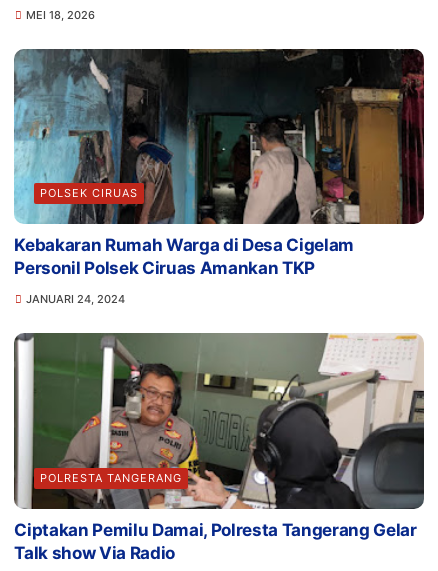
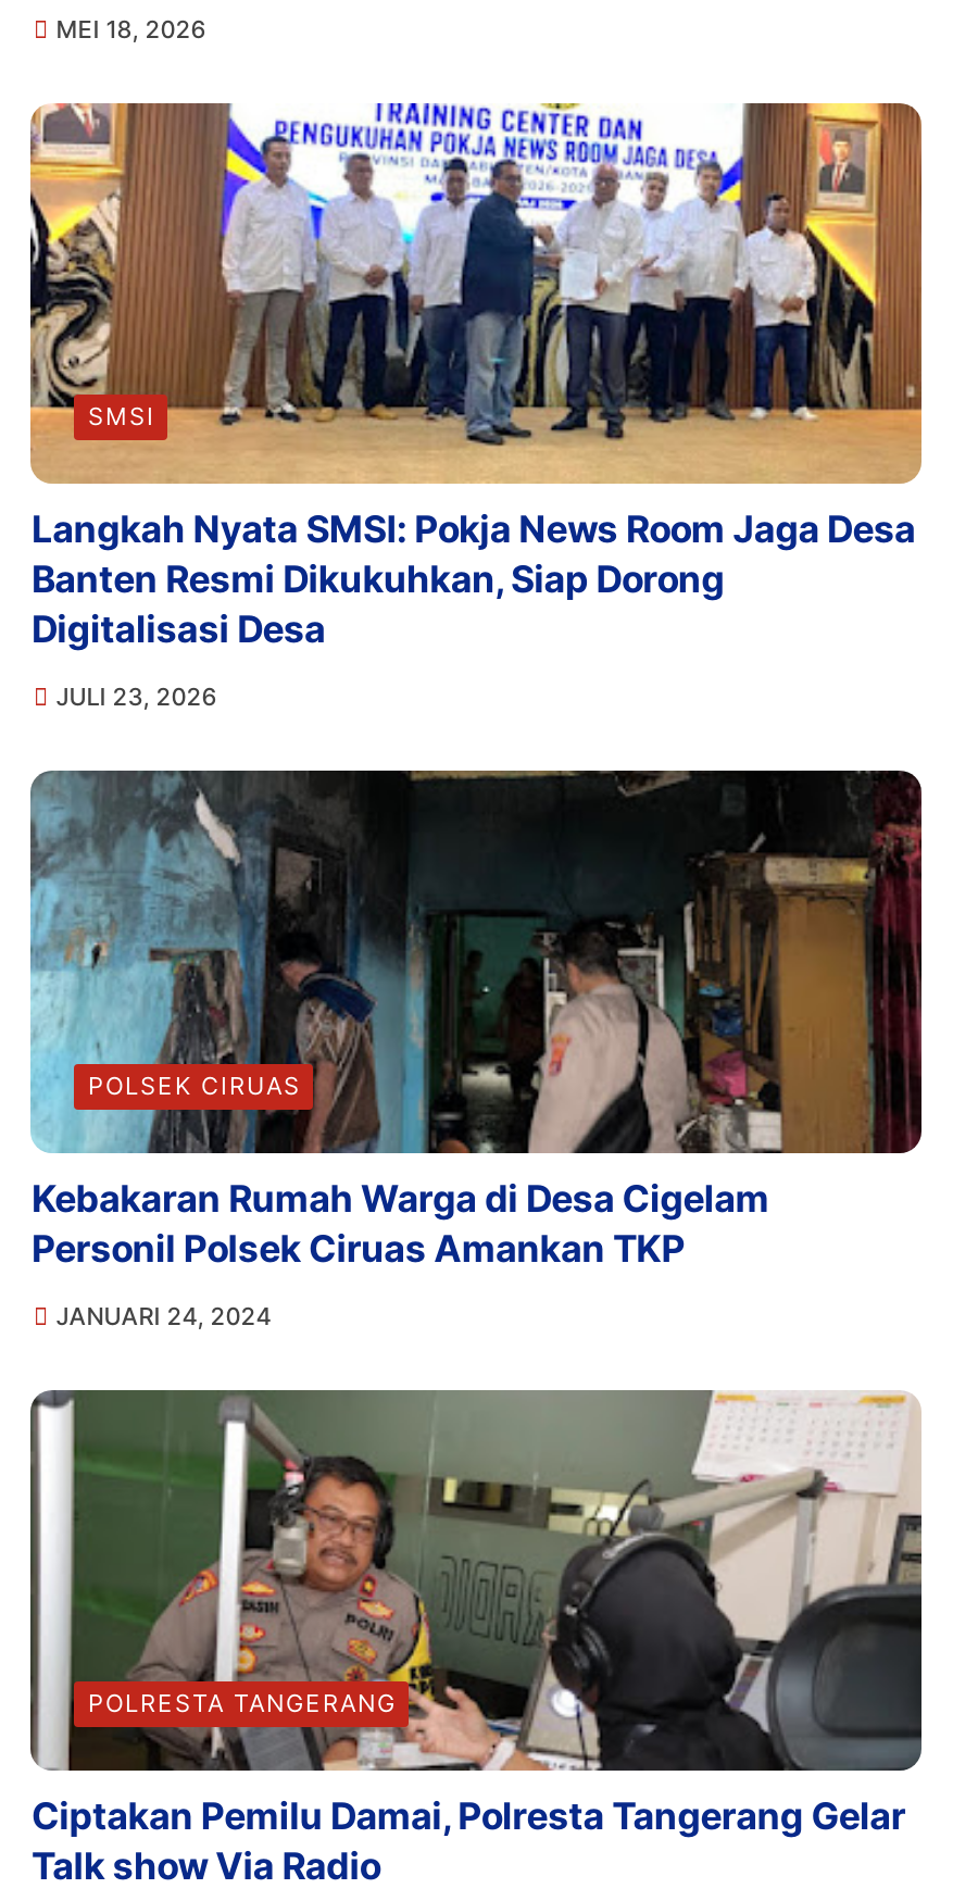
+ [image]
+ SMSI
+ Langkah Nyata SMSI: Pokja News Room Jaga Desa
+ Banten Resmi Dikukuhkan, Siap Dorong
+ Digitalisasi Desa
+ JULI 23, 2026
